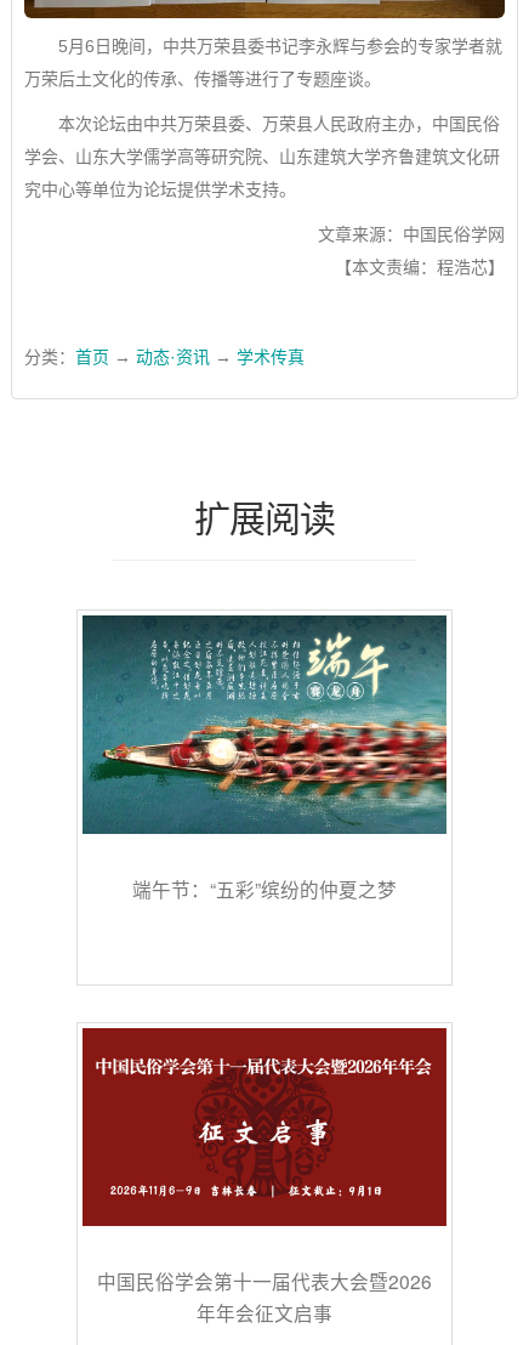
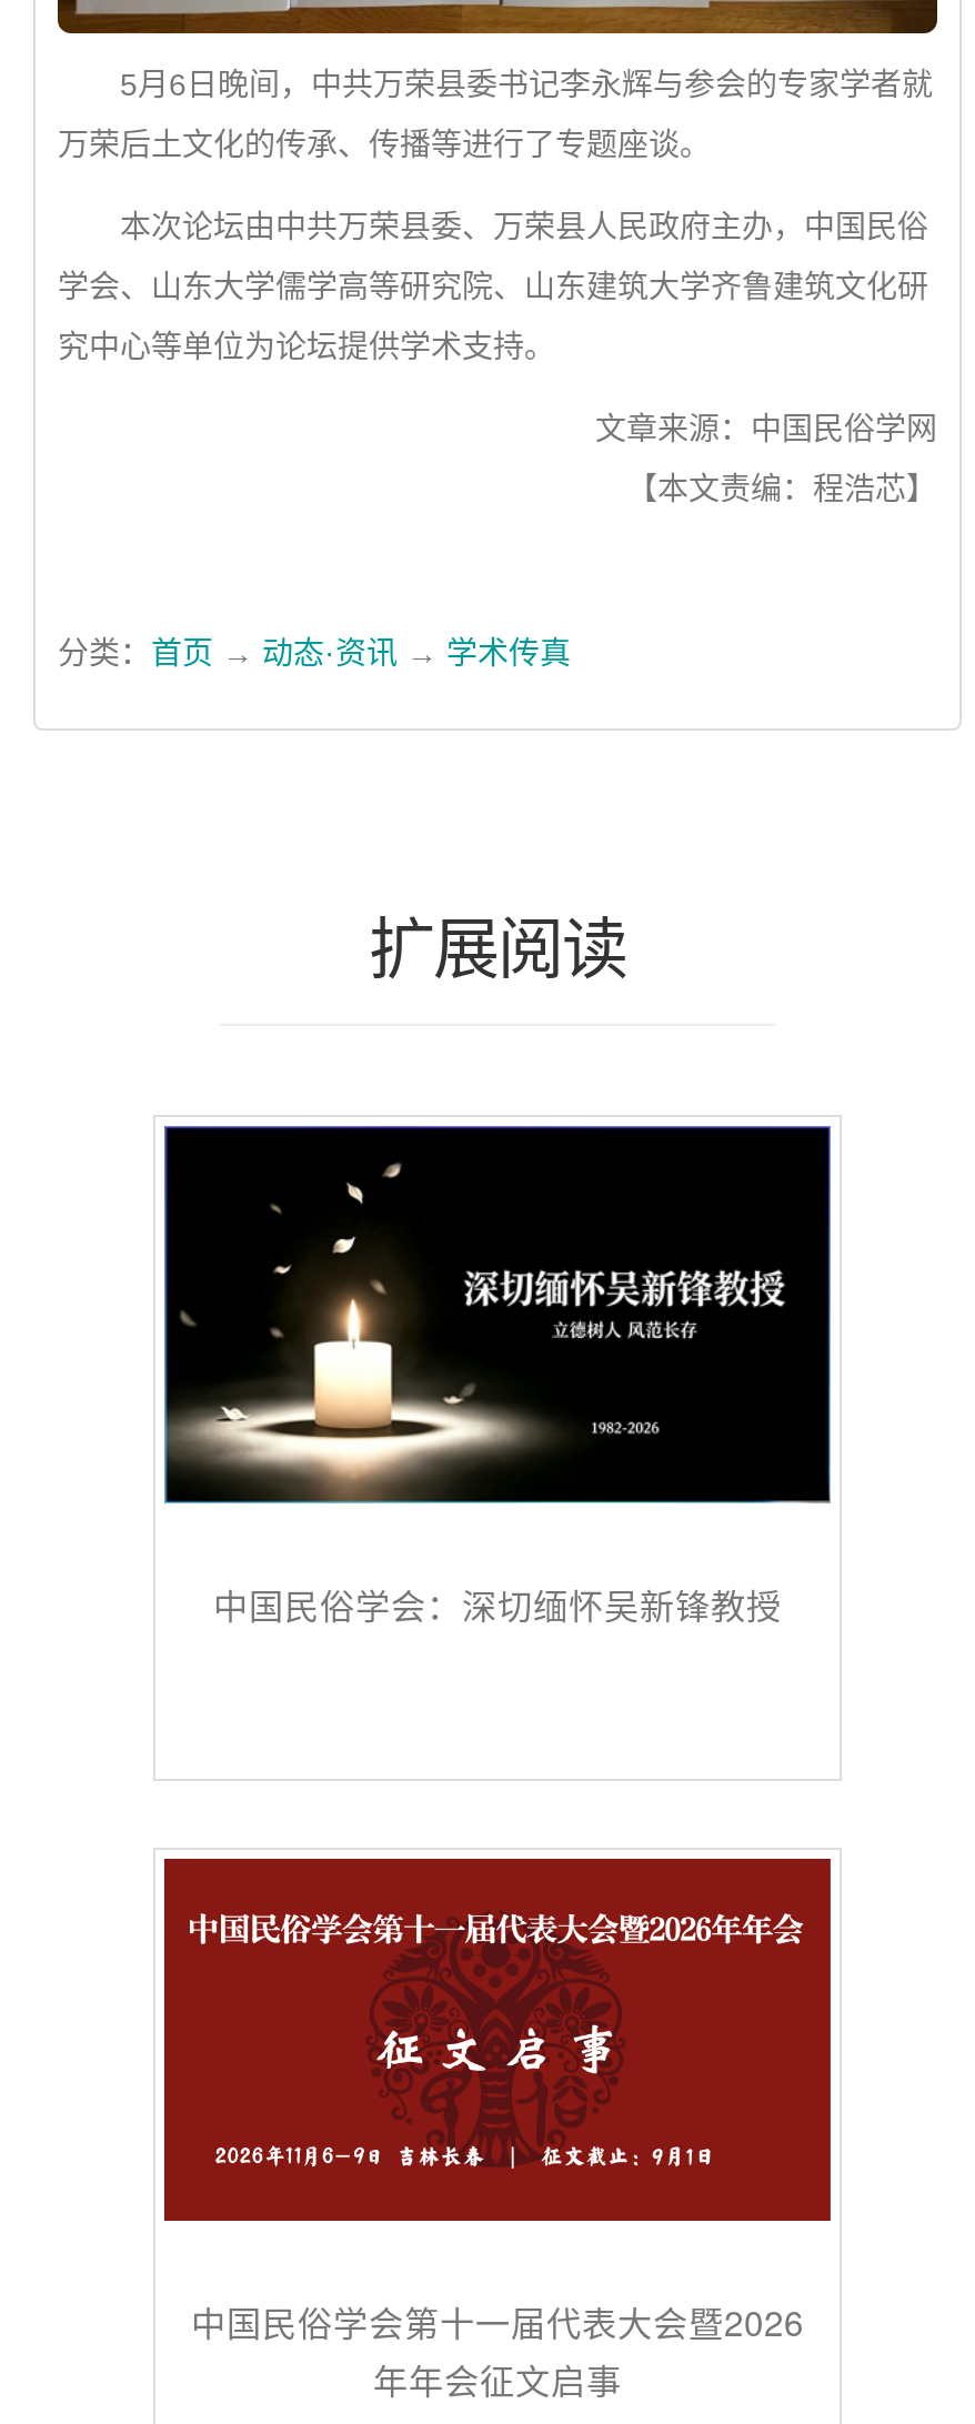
- [image]
- 端午节：“五彩”缤纷的仲夏之梦
+ [image]
+ 中国民俗学会：深切缅怀吴新锋教授
